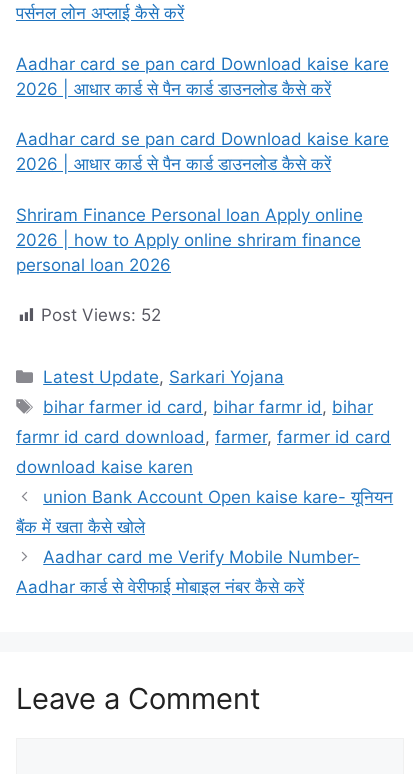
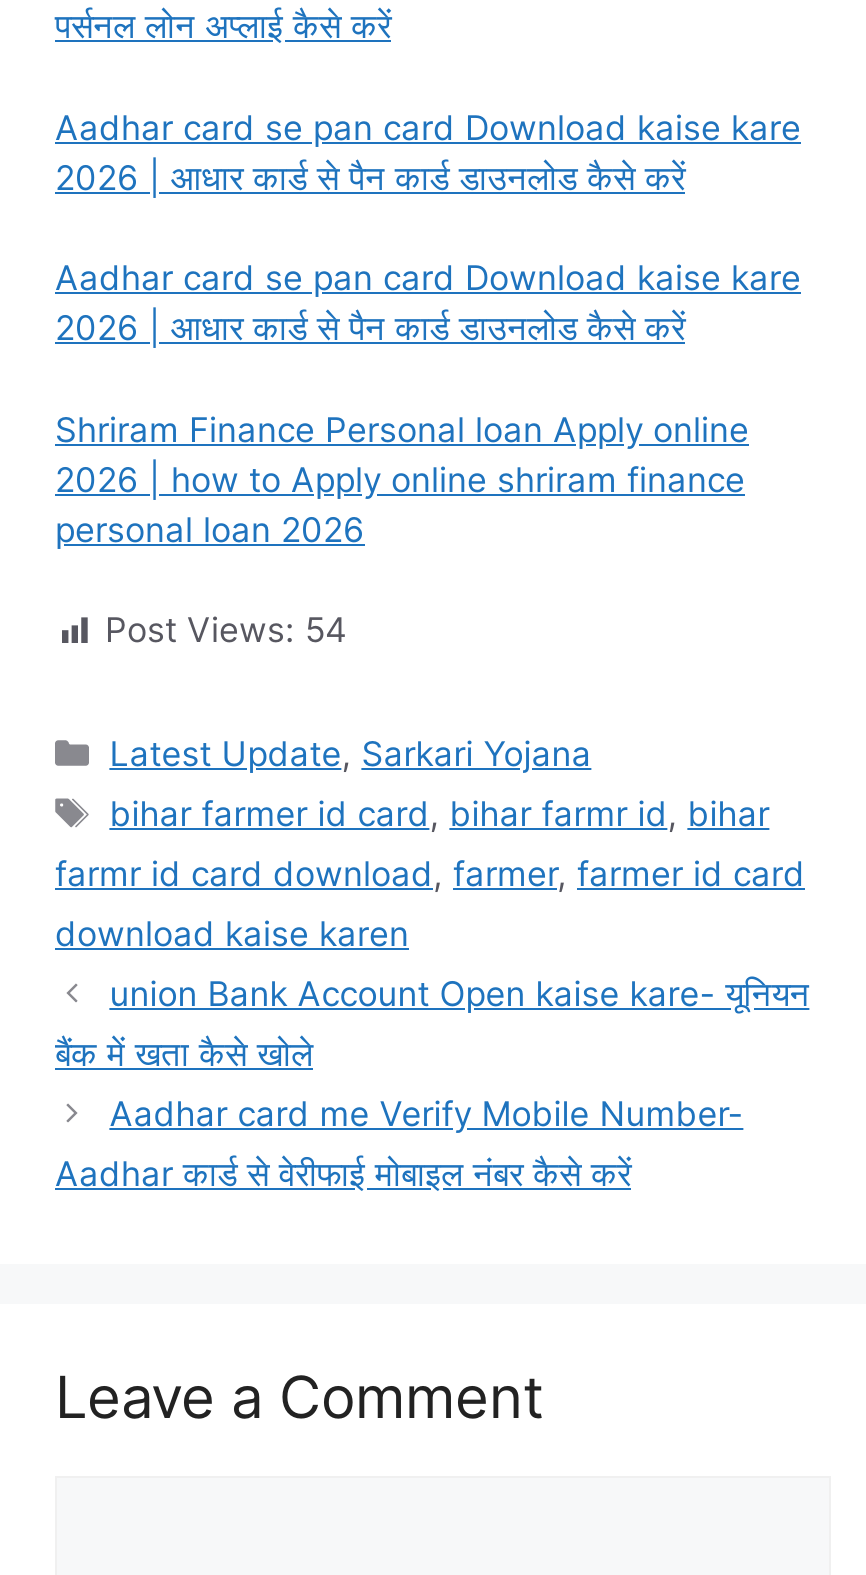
- Post Views: 52
+ Post Views: 54
